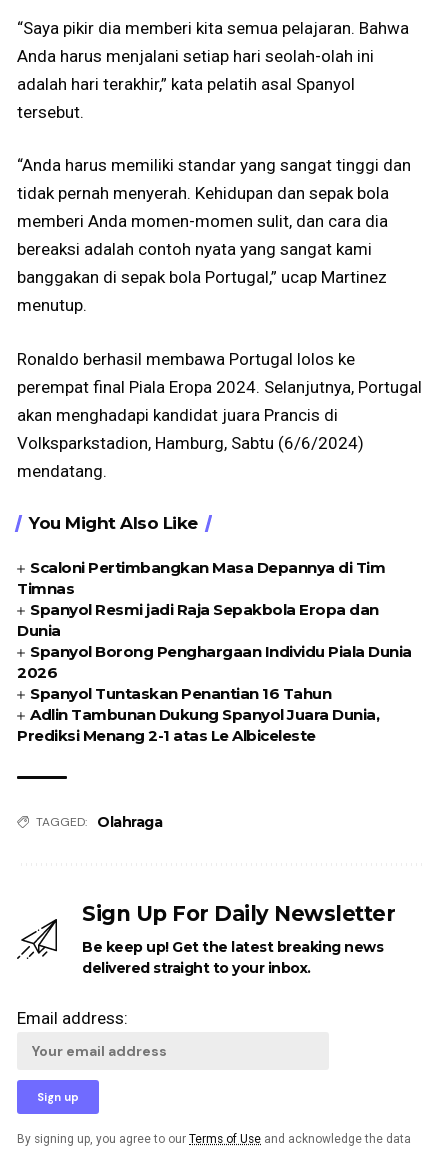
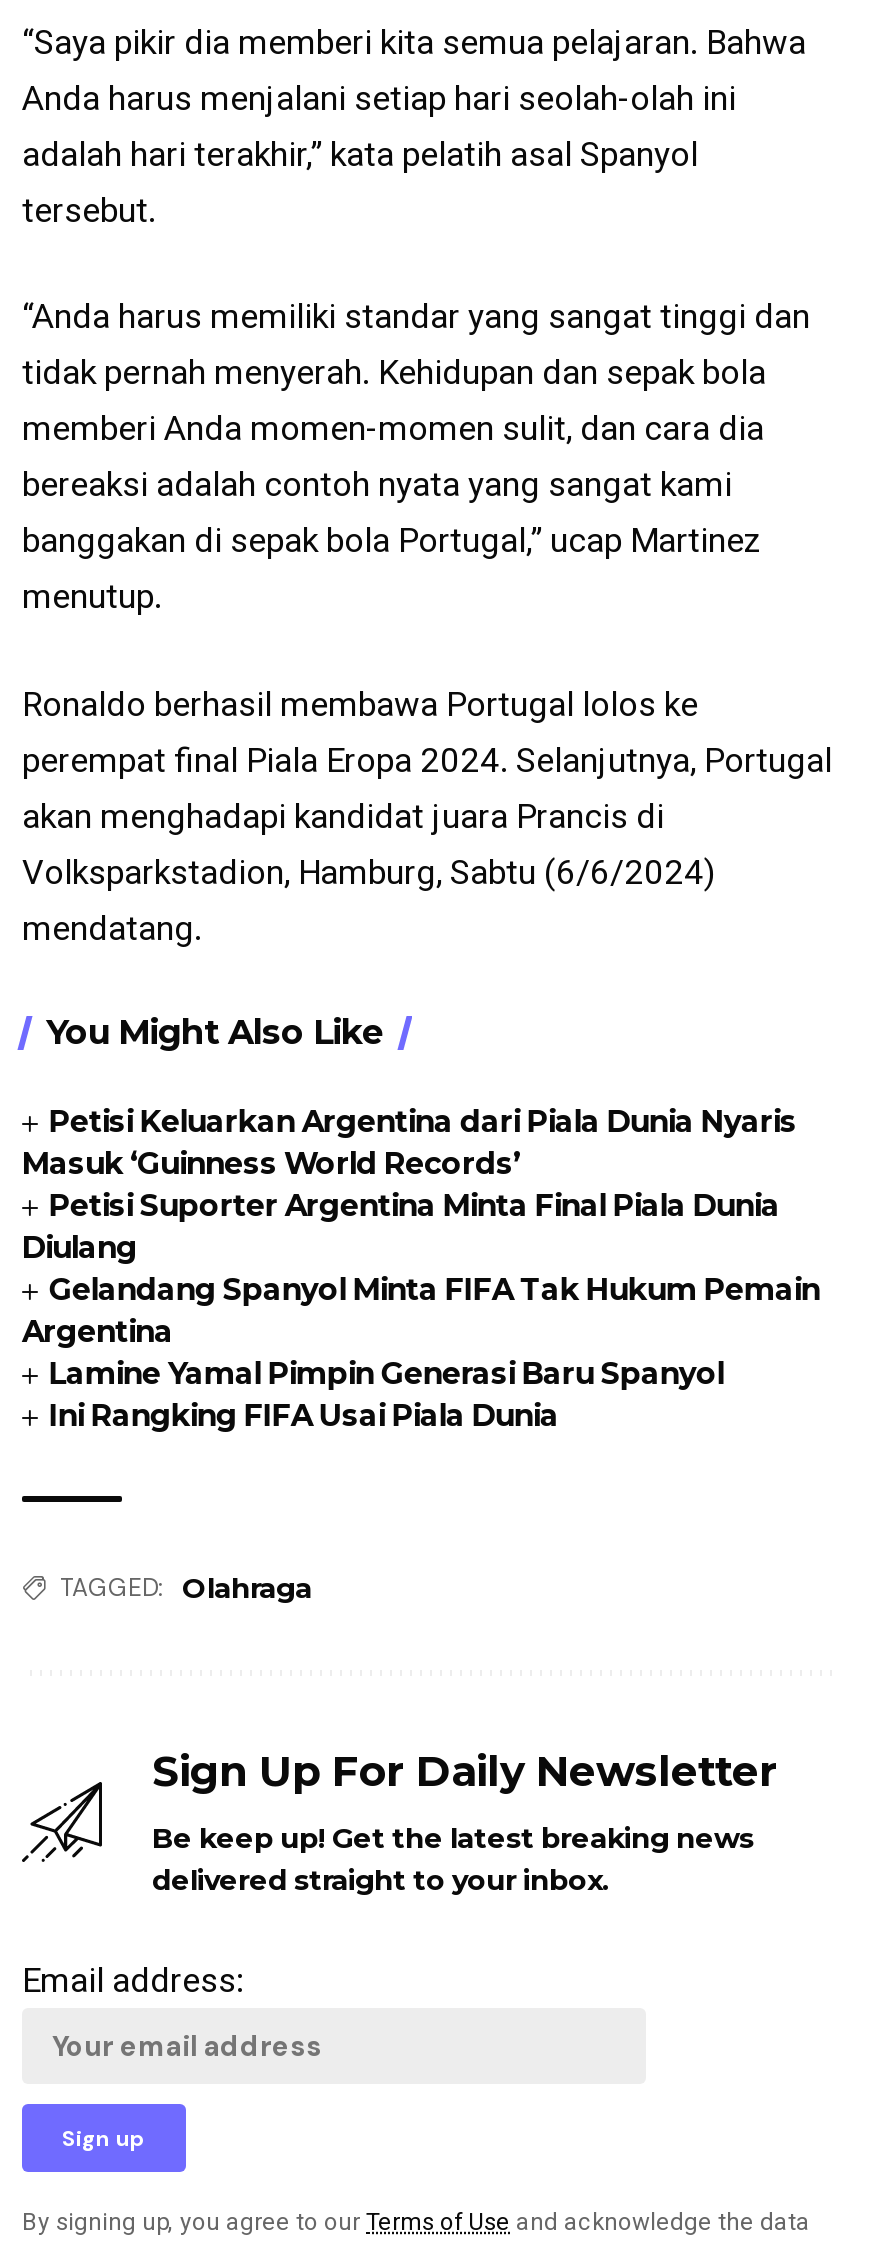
- Scaloni Pertimbangkan Masa Depannya di Tim
- Timnas
- Spanyol Resmi jadi Raja Sepakbola Eropa dan
- Dunia
- Spanyol Borong Penghargaan Individu Piala Dunia
- 2026
- Spanyol Tuntaskan Penantian 16 Tahun
- Adlin Tambunan Dukung Spanyol Juara Dunia,
- Prediksi Menang 2-1 atas Le Albiceleste
+ Petisi Keluarkan Argentina dari Piala Dunia Nyaris
+ Masuk ‘Guinness World Records’
+ Petisi Suporter Argentina Minta Final Piala Dunia
+ Diulang
+ Gelandang Spanyol Minta FIFA Tak Hukum Pemain
+ Argentina
+ Lamine Yamal Pimpin Generasi Baru Spanyol
+ Ini Rangking FIFA Usai Piala Dunia
